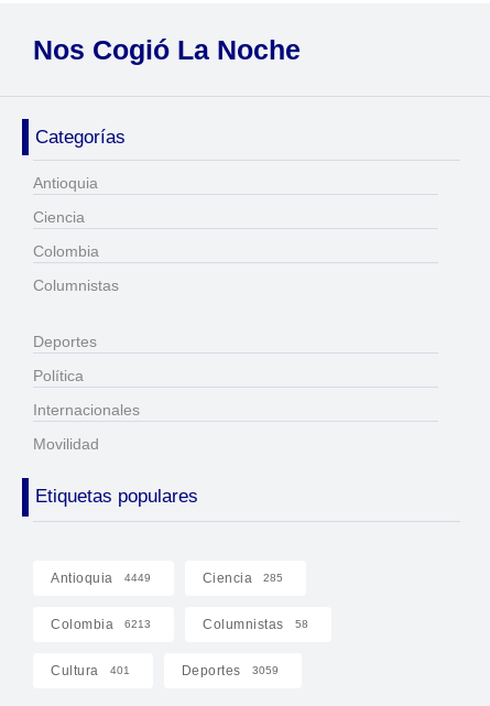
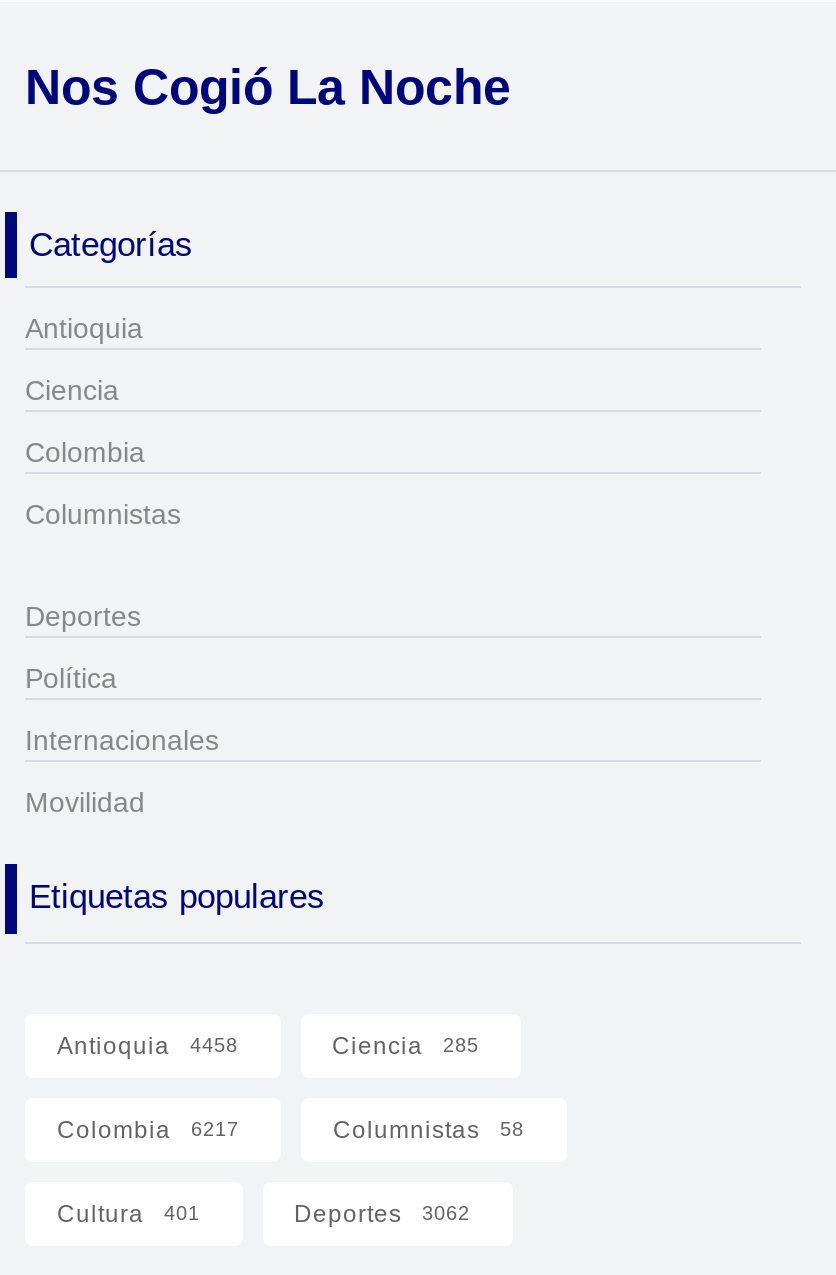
- Antioquia 4449
+ Antioquia 4458

- Colombia 6213
+ Colombia 6217

- Deportes 3059
+ Deportes 3062
